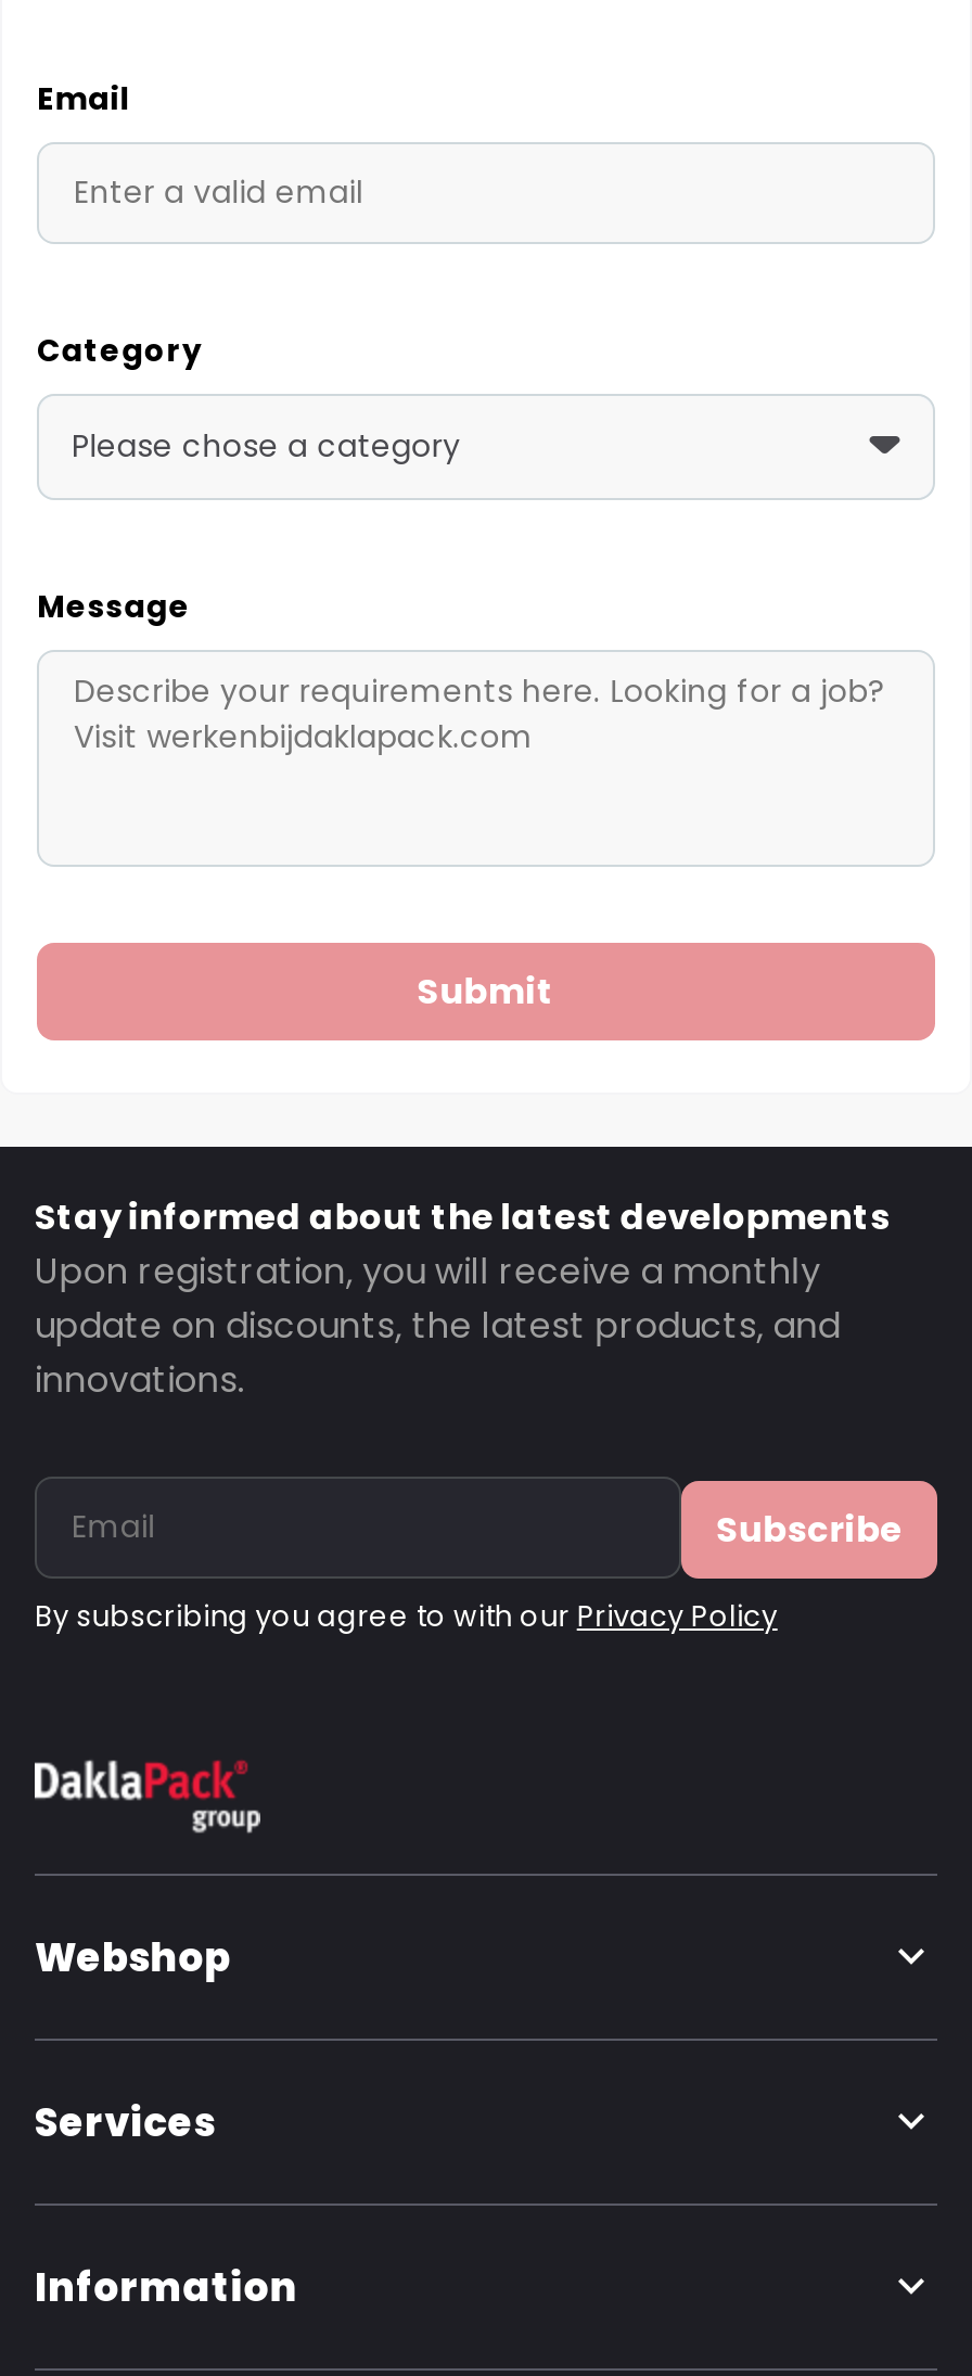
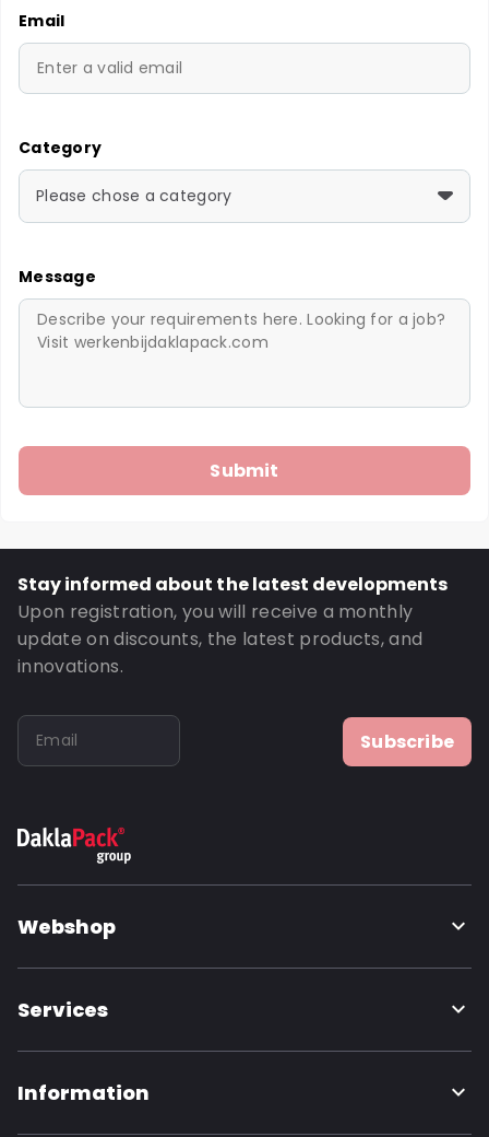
- By subscribing you agree to with our Privacy Policy
